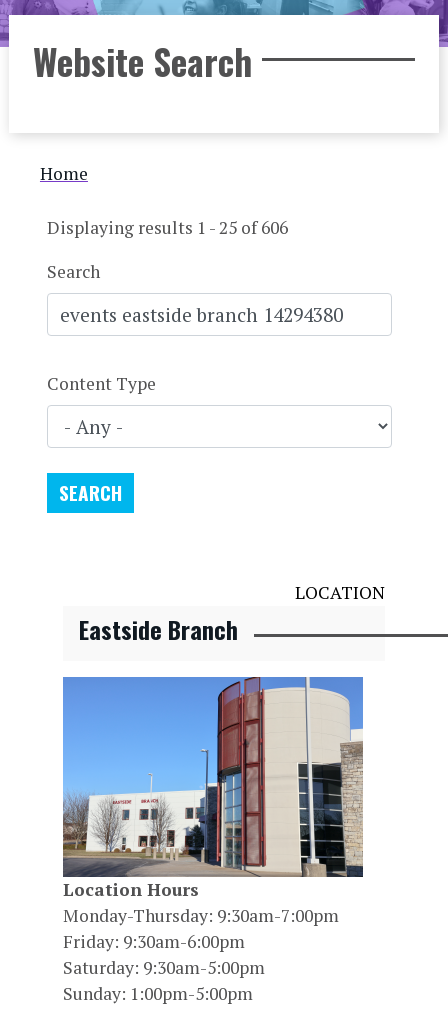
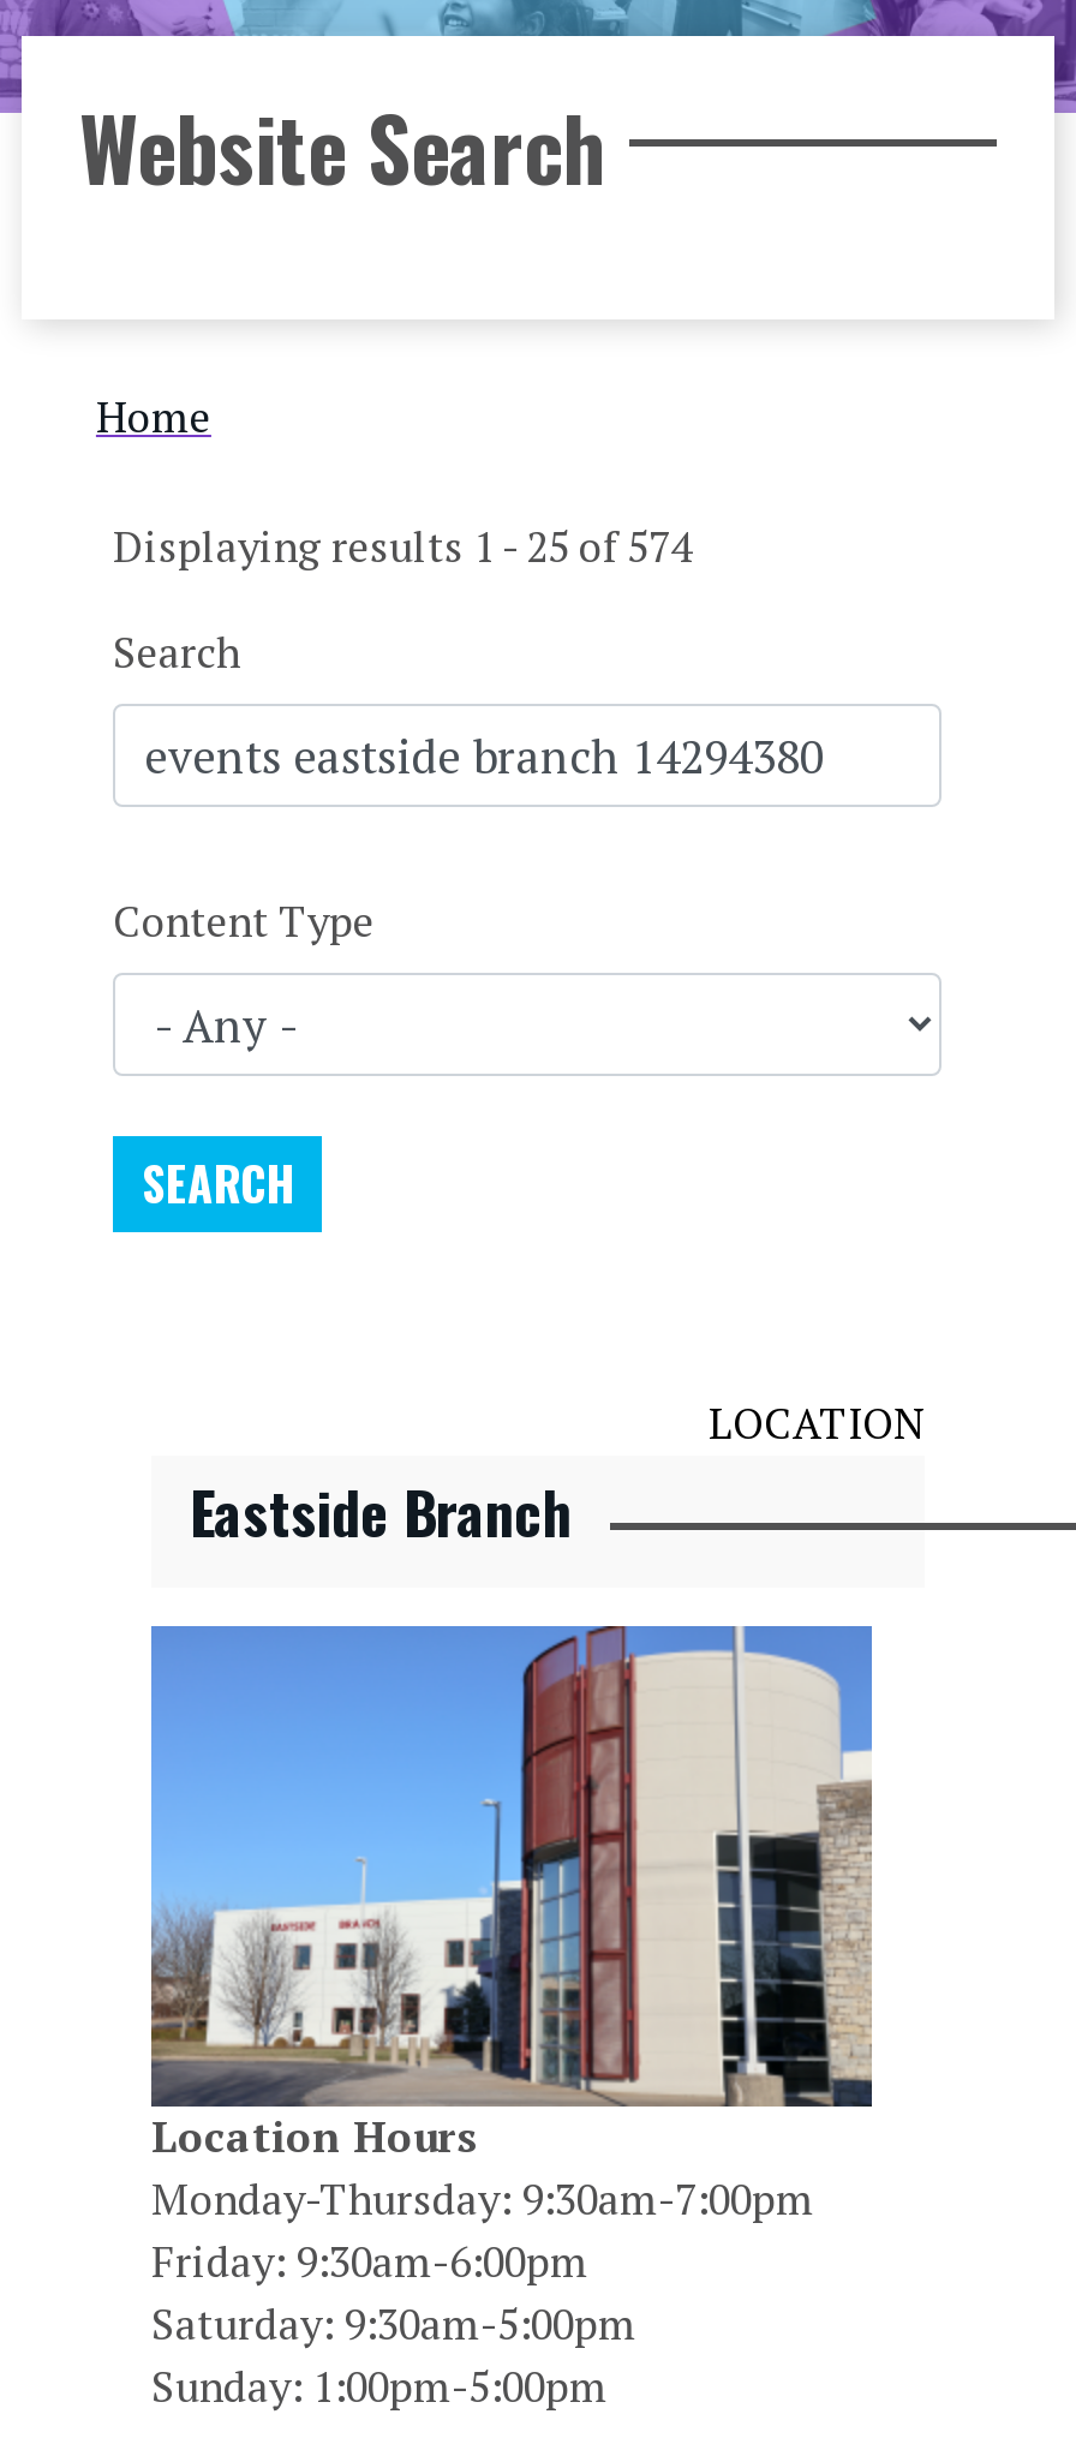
- Displaying results 1 - 25 of 606
+ Displaying results 1 - 25 of 574
